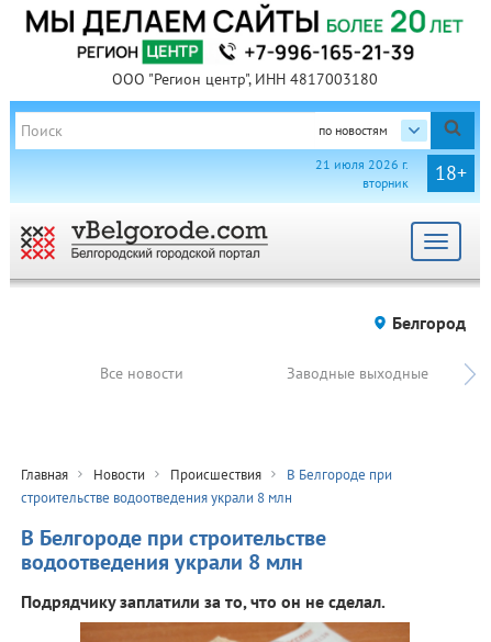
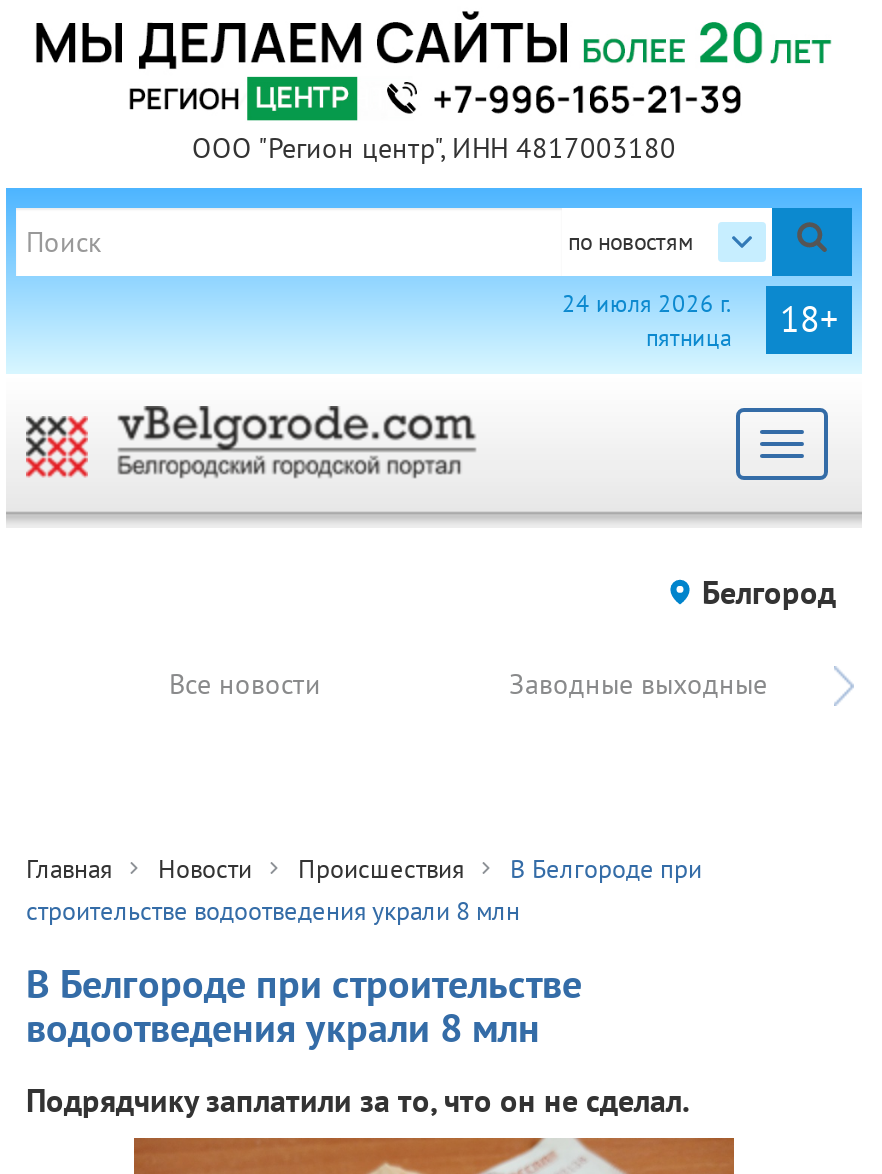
- 21 июля 2026 г.
- вторник
+ 24 июля 2026 г.
+ пятница
